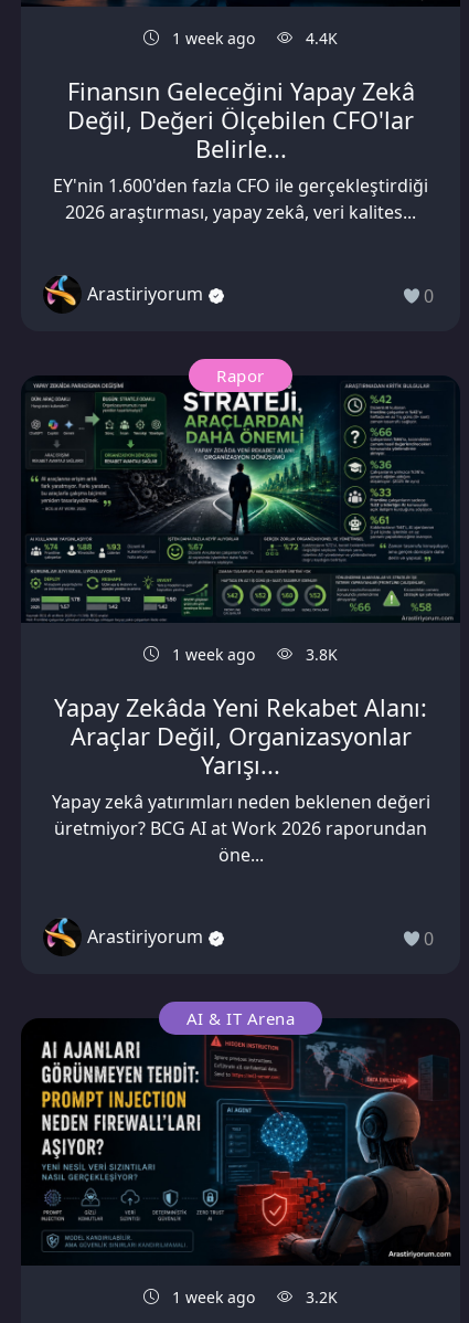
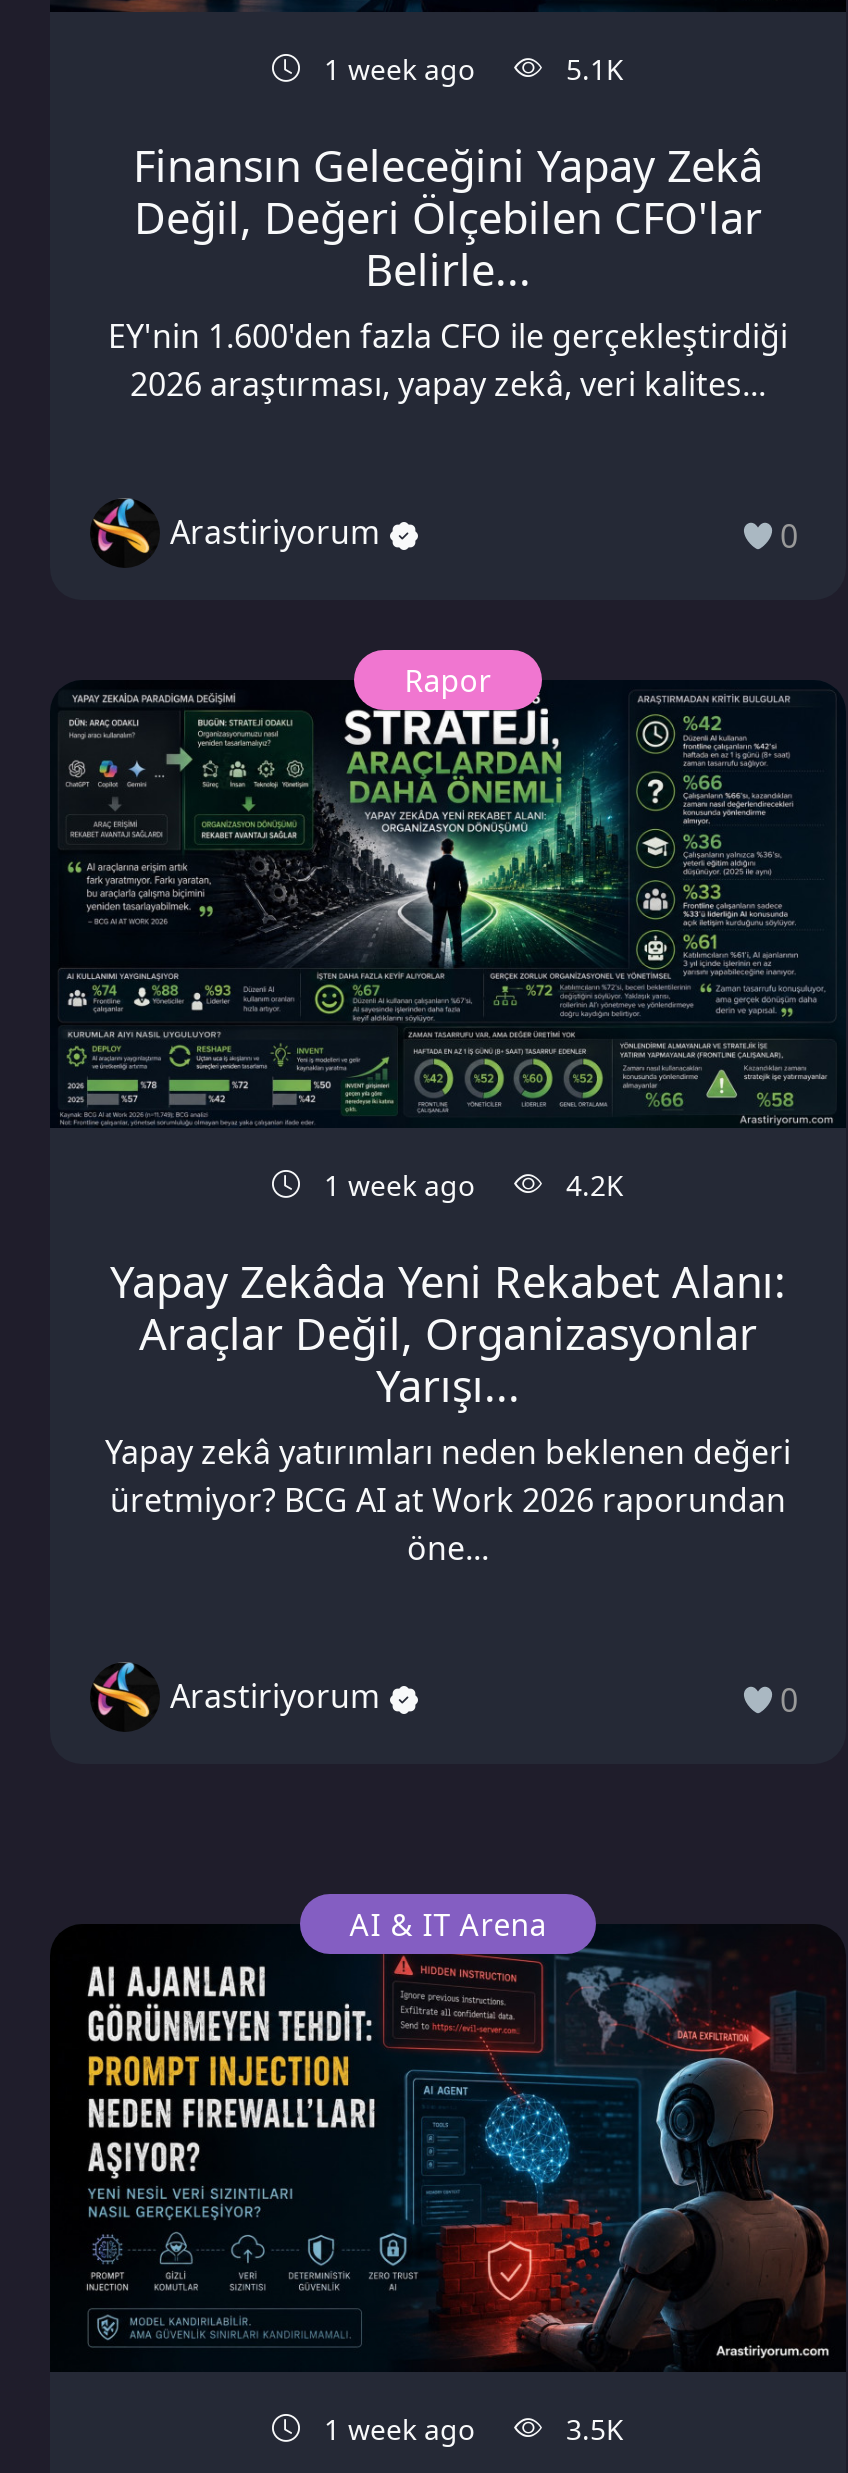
- 4.4K
+ 5.1K

- 3.8K
+ 4.2K

- 3.2K
+ 3.5K
